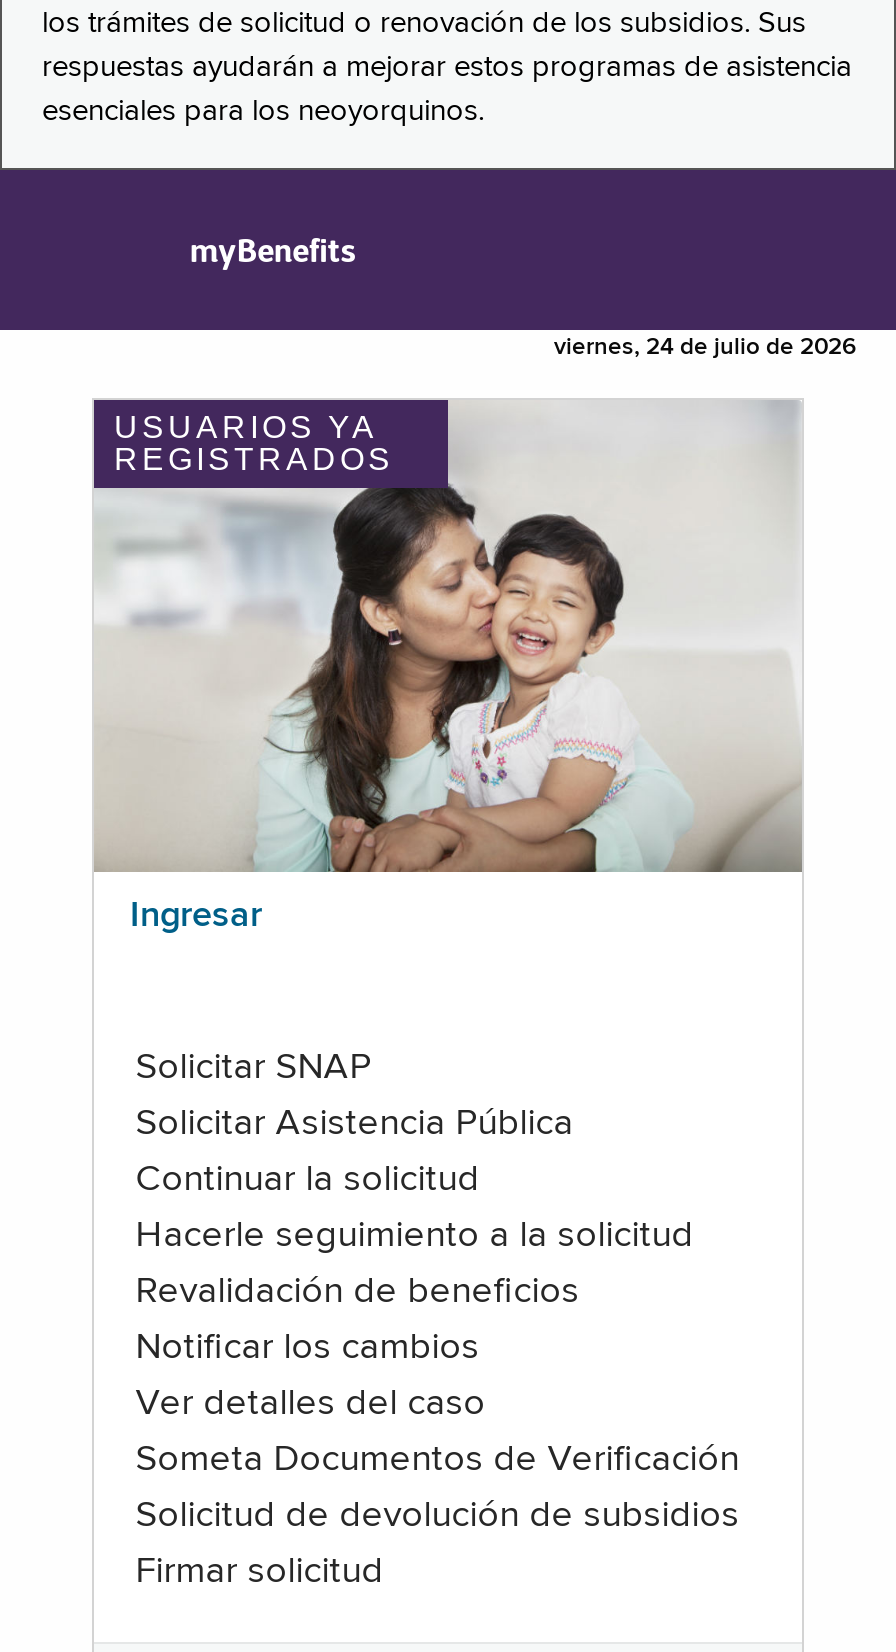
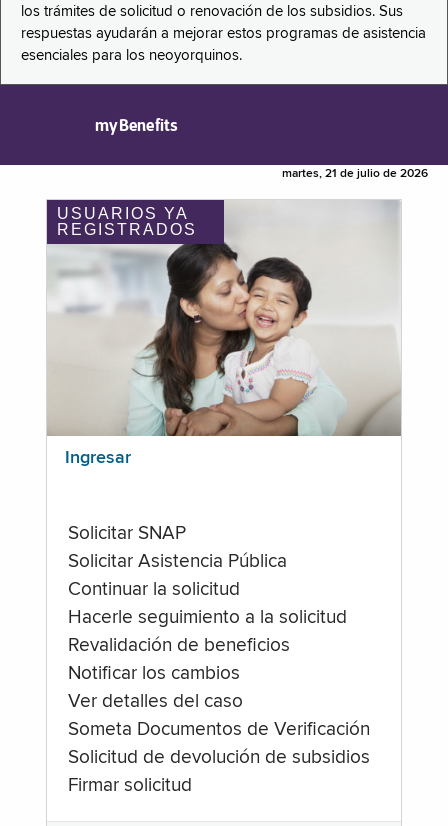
- viernes, 24 de julio de 2026
+ martes, 21 de julio de 2026
